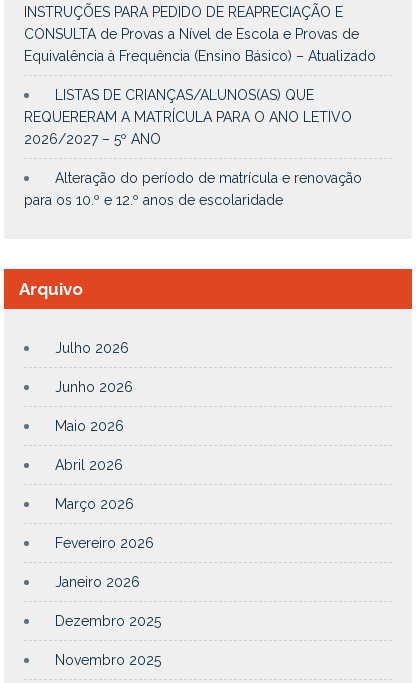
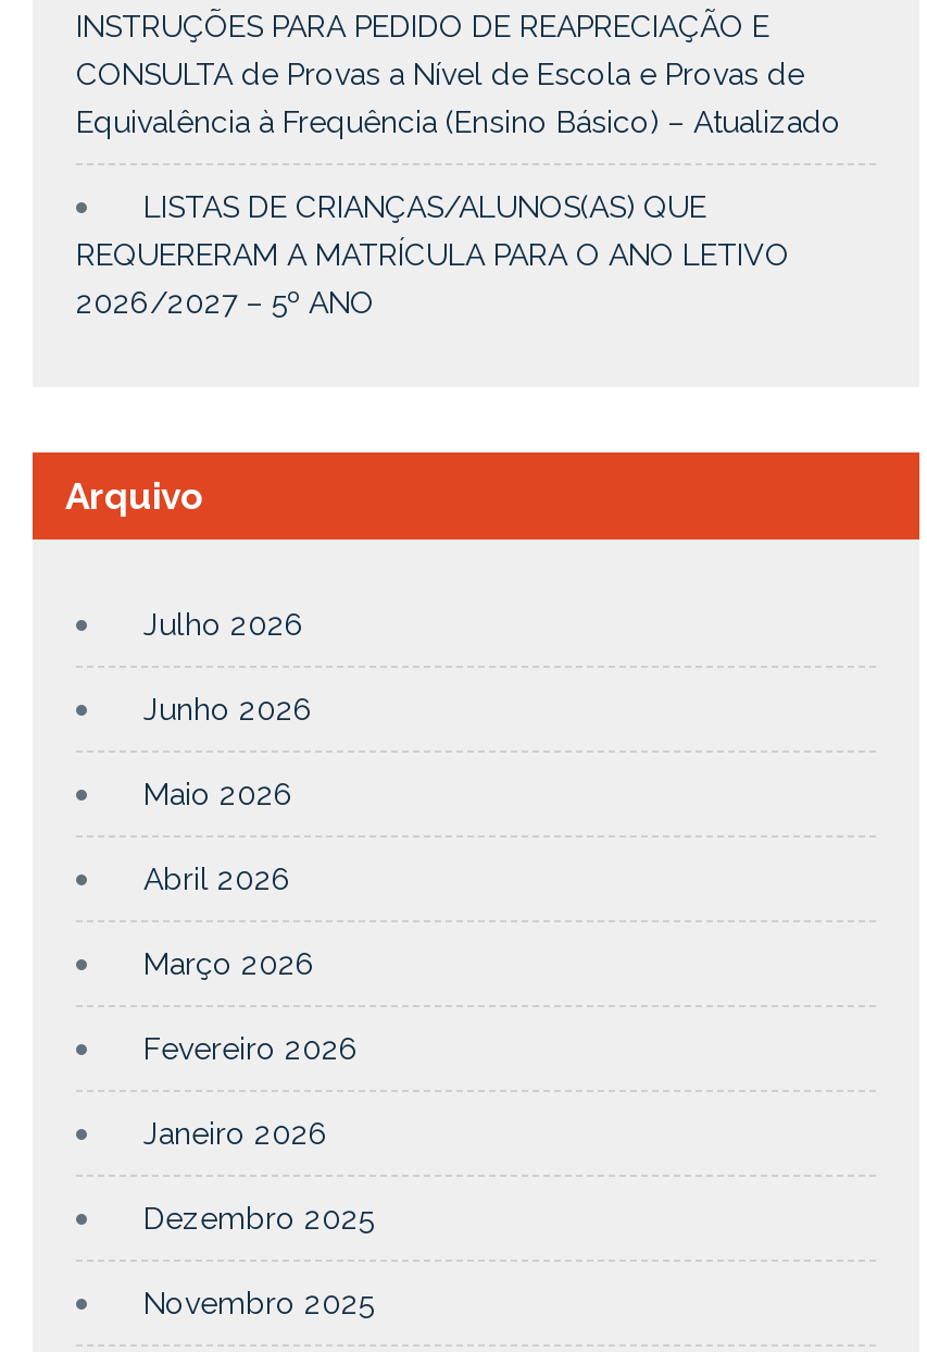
- Alteração do período de matrícula e renovação
- para os 10.º e 12.º anos de escolaridade
